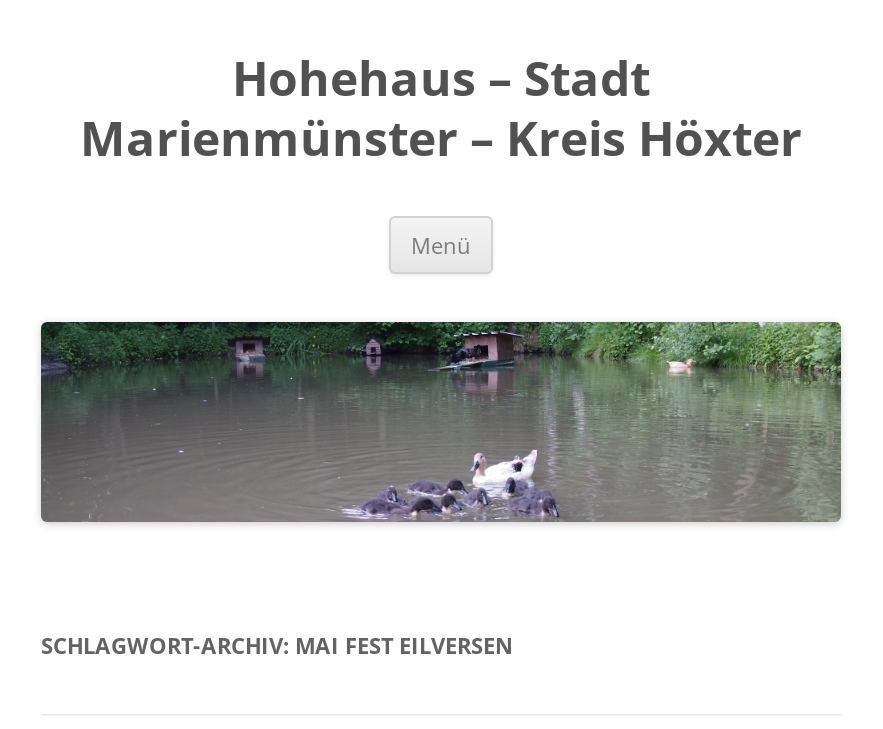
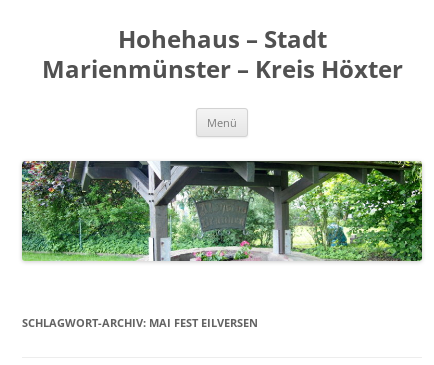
- [image]
+ [image]
